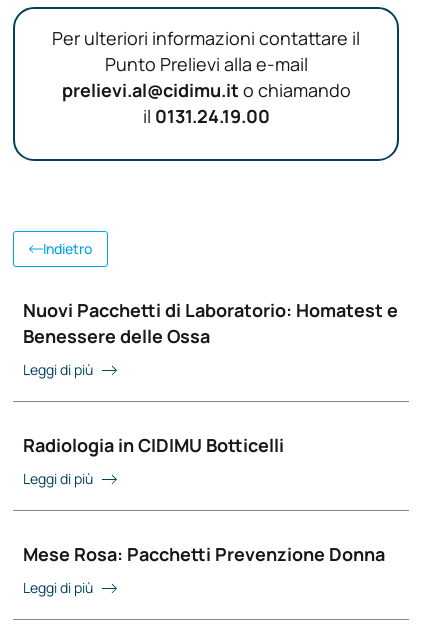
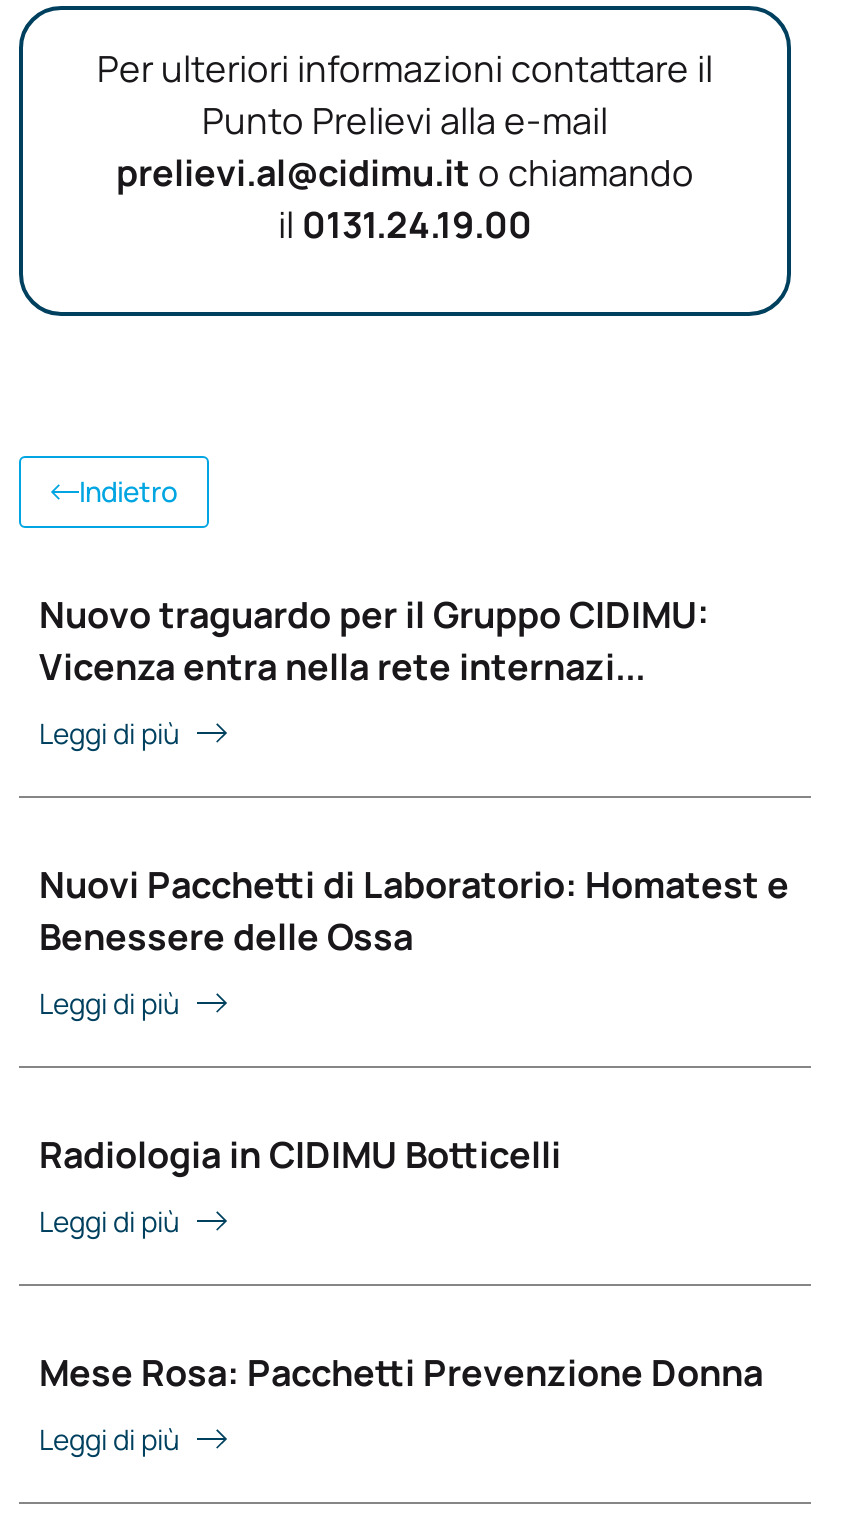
+ Nuovo traguardo per il Gruppo CIDIMU:
+ Vicenza entra nella rete internazi...
+ Leggi di più
